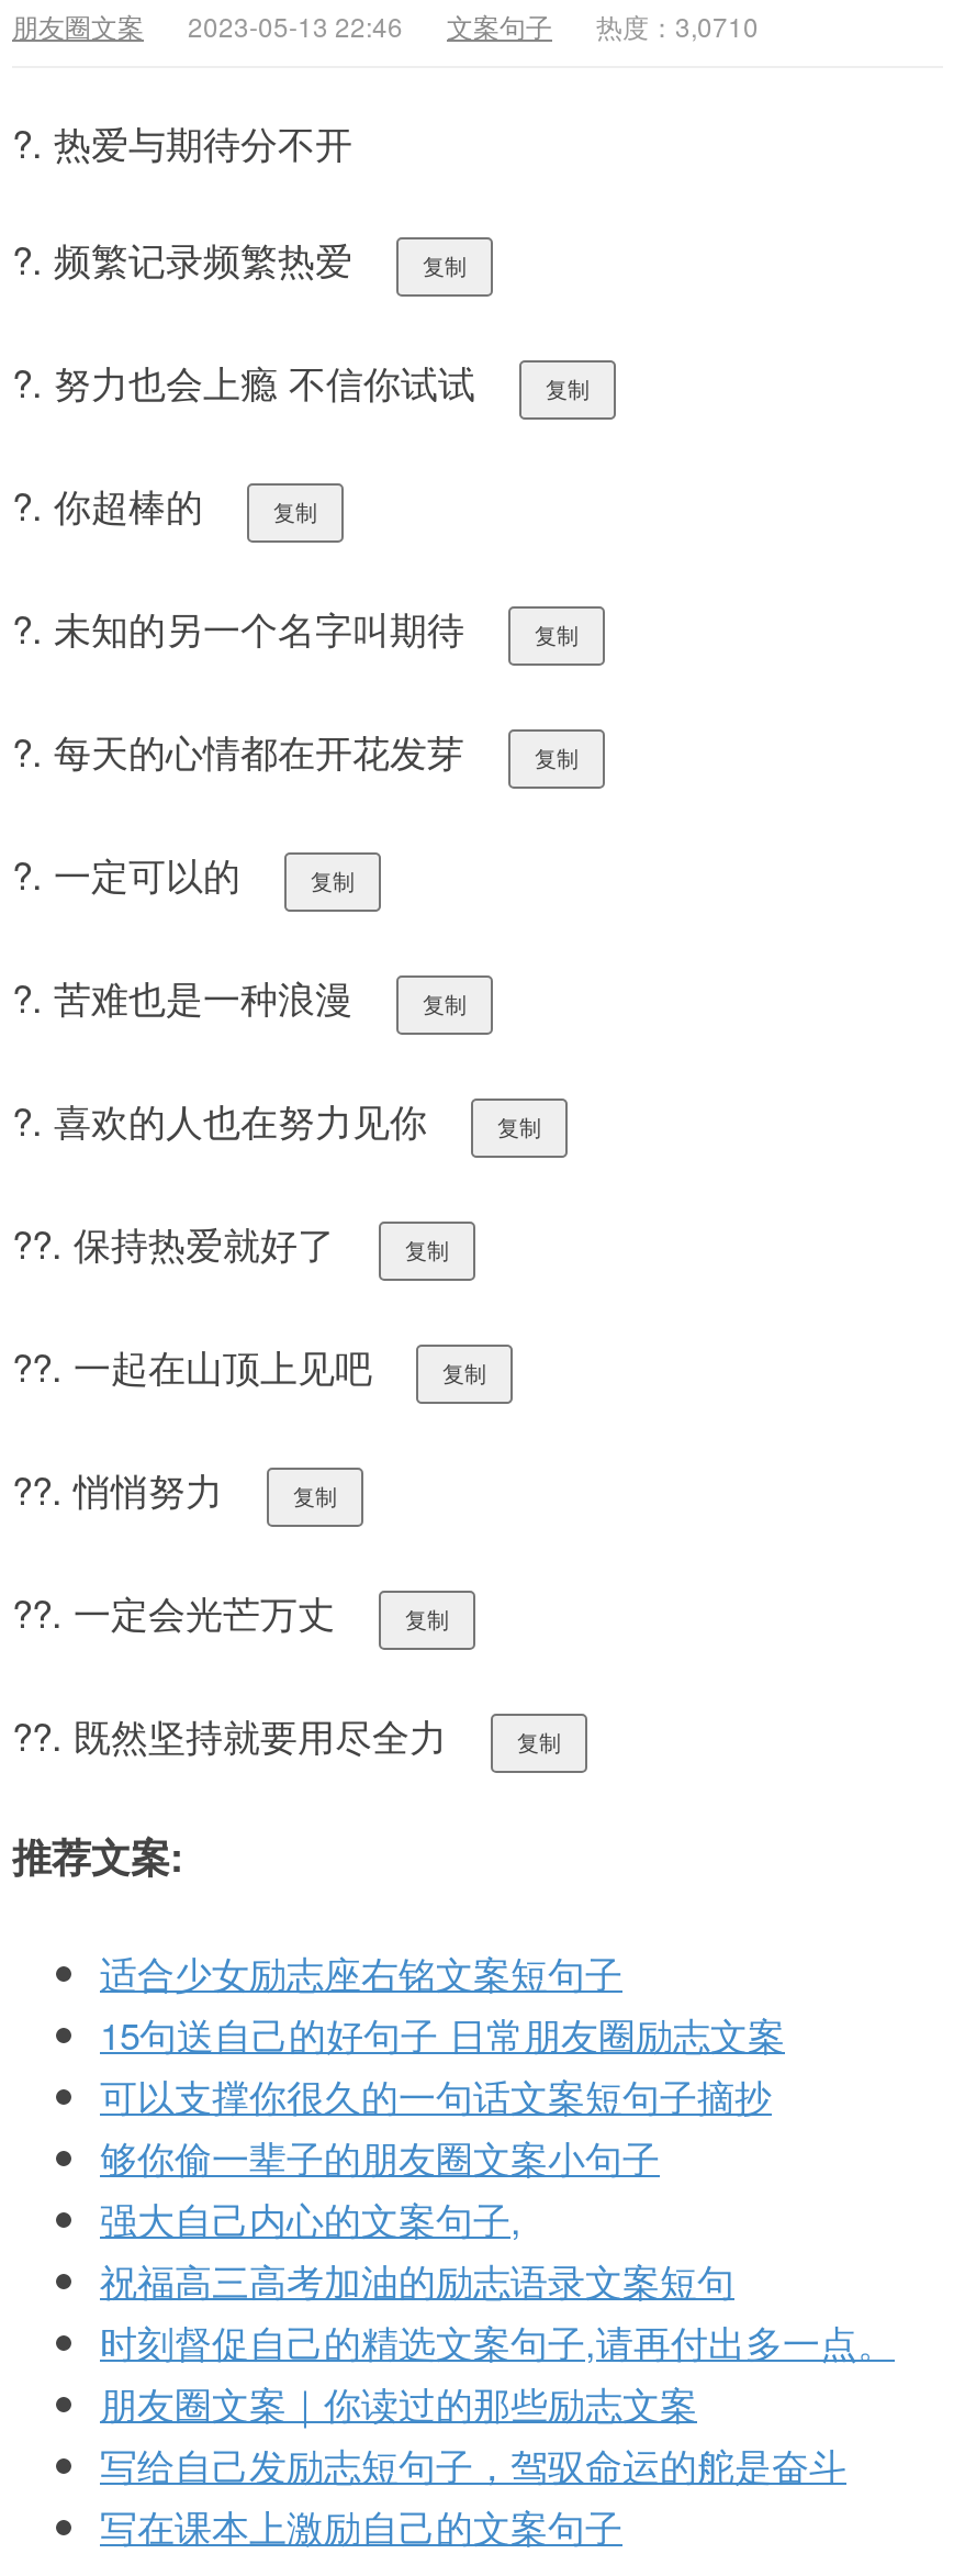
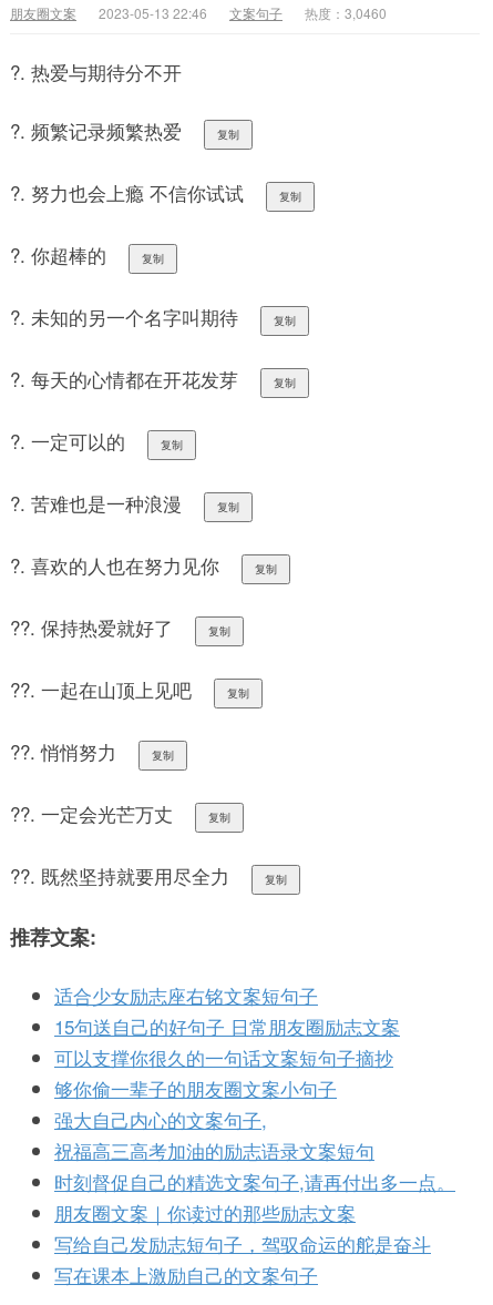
- 朋友圈文案 2023-05-13 22:46 文案句子 热度：3,0710
+ 朋友圈文案 2023-05-13 22:46 文案句子 热度：3,0460
